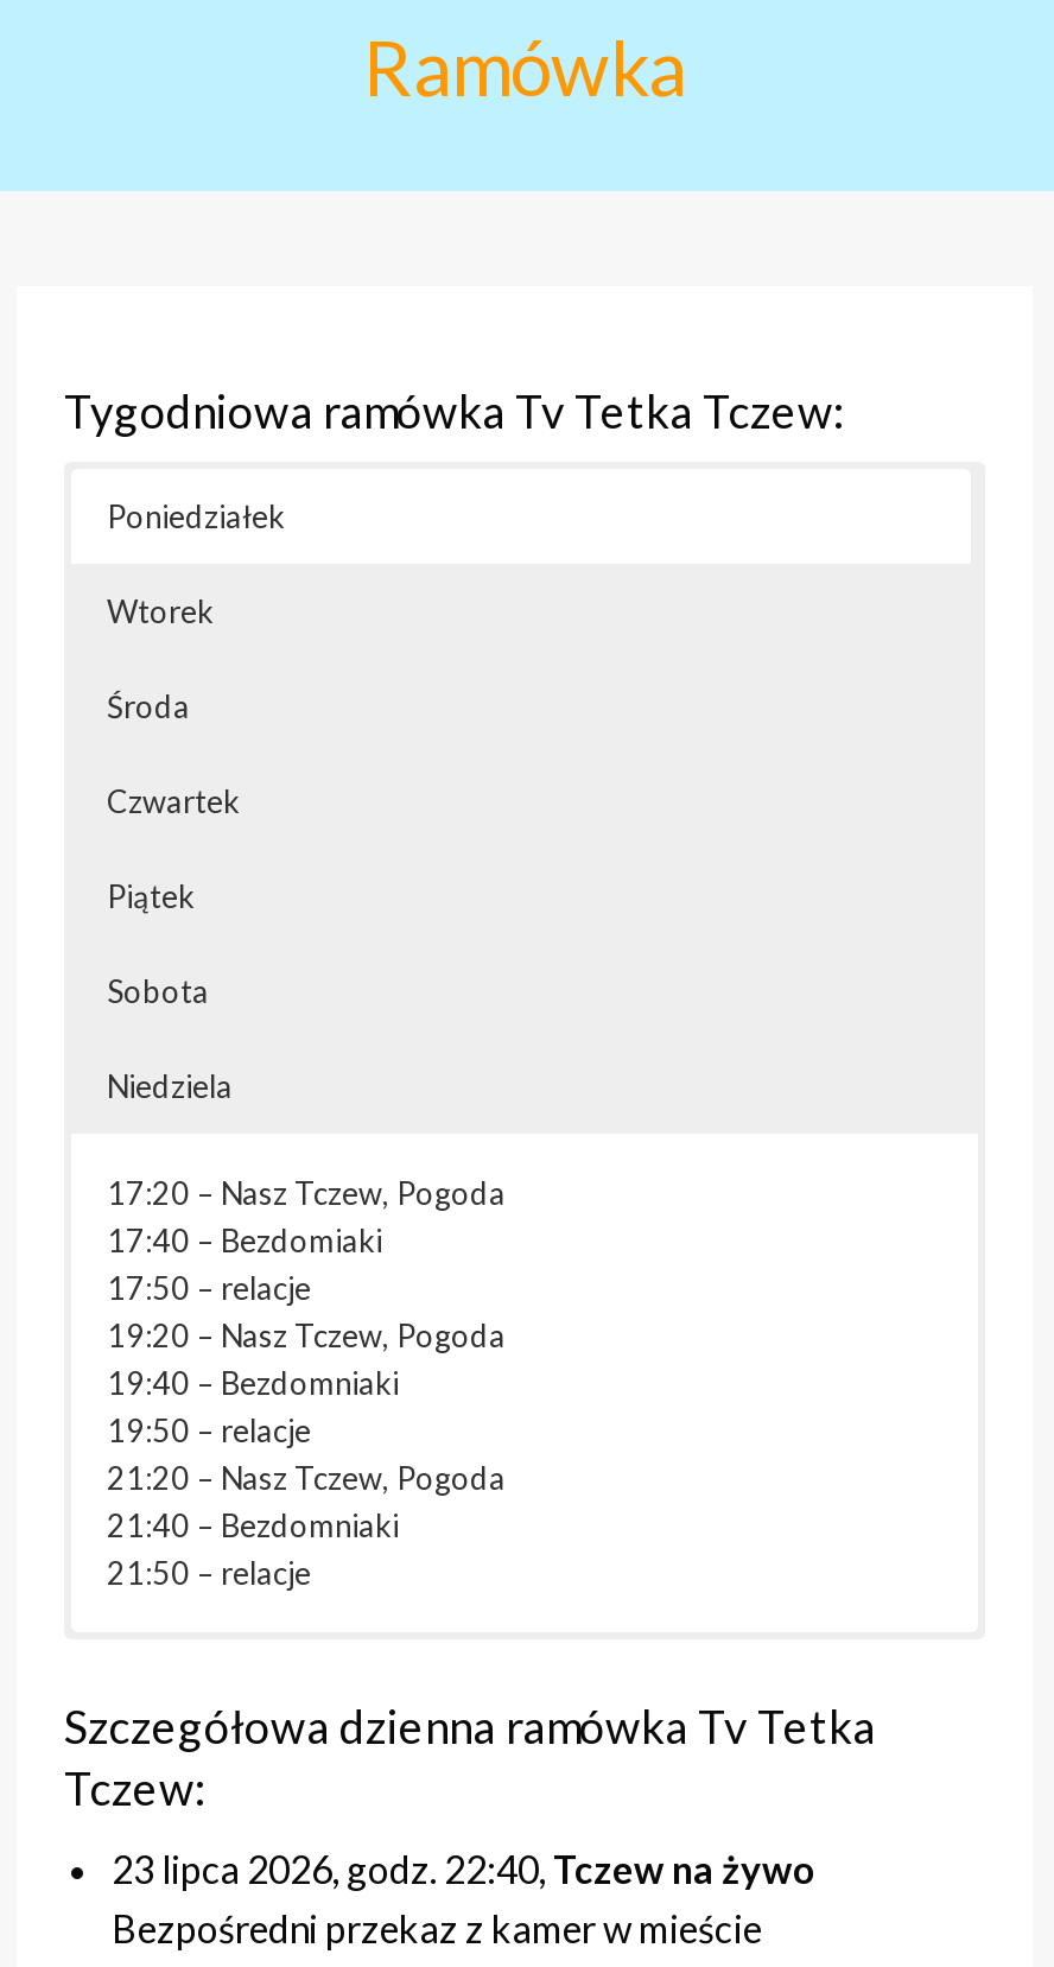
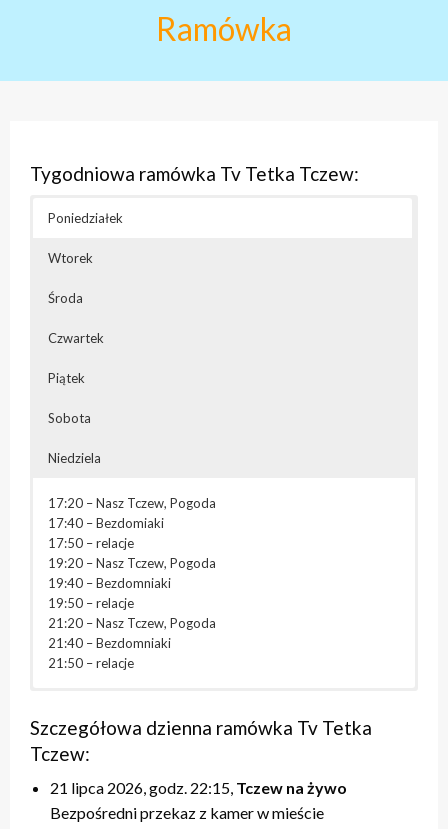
- 23 lipca 2026, godz. 22:40, Tczew na żywo
+ 21 lipca 2026, godz. 22:15, Tczew na żywo
